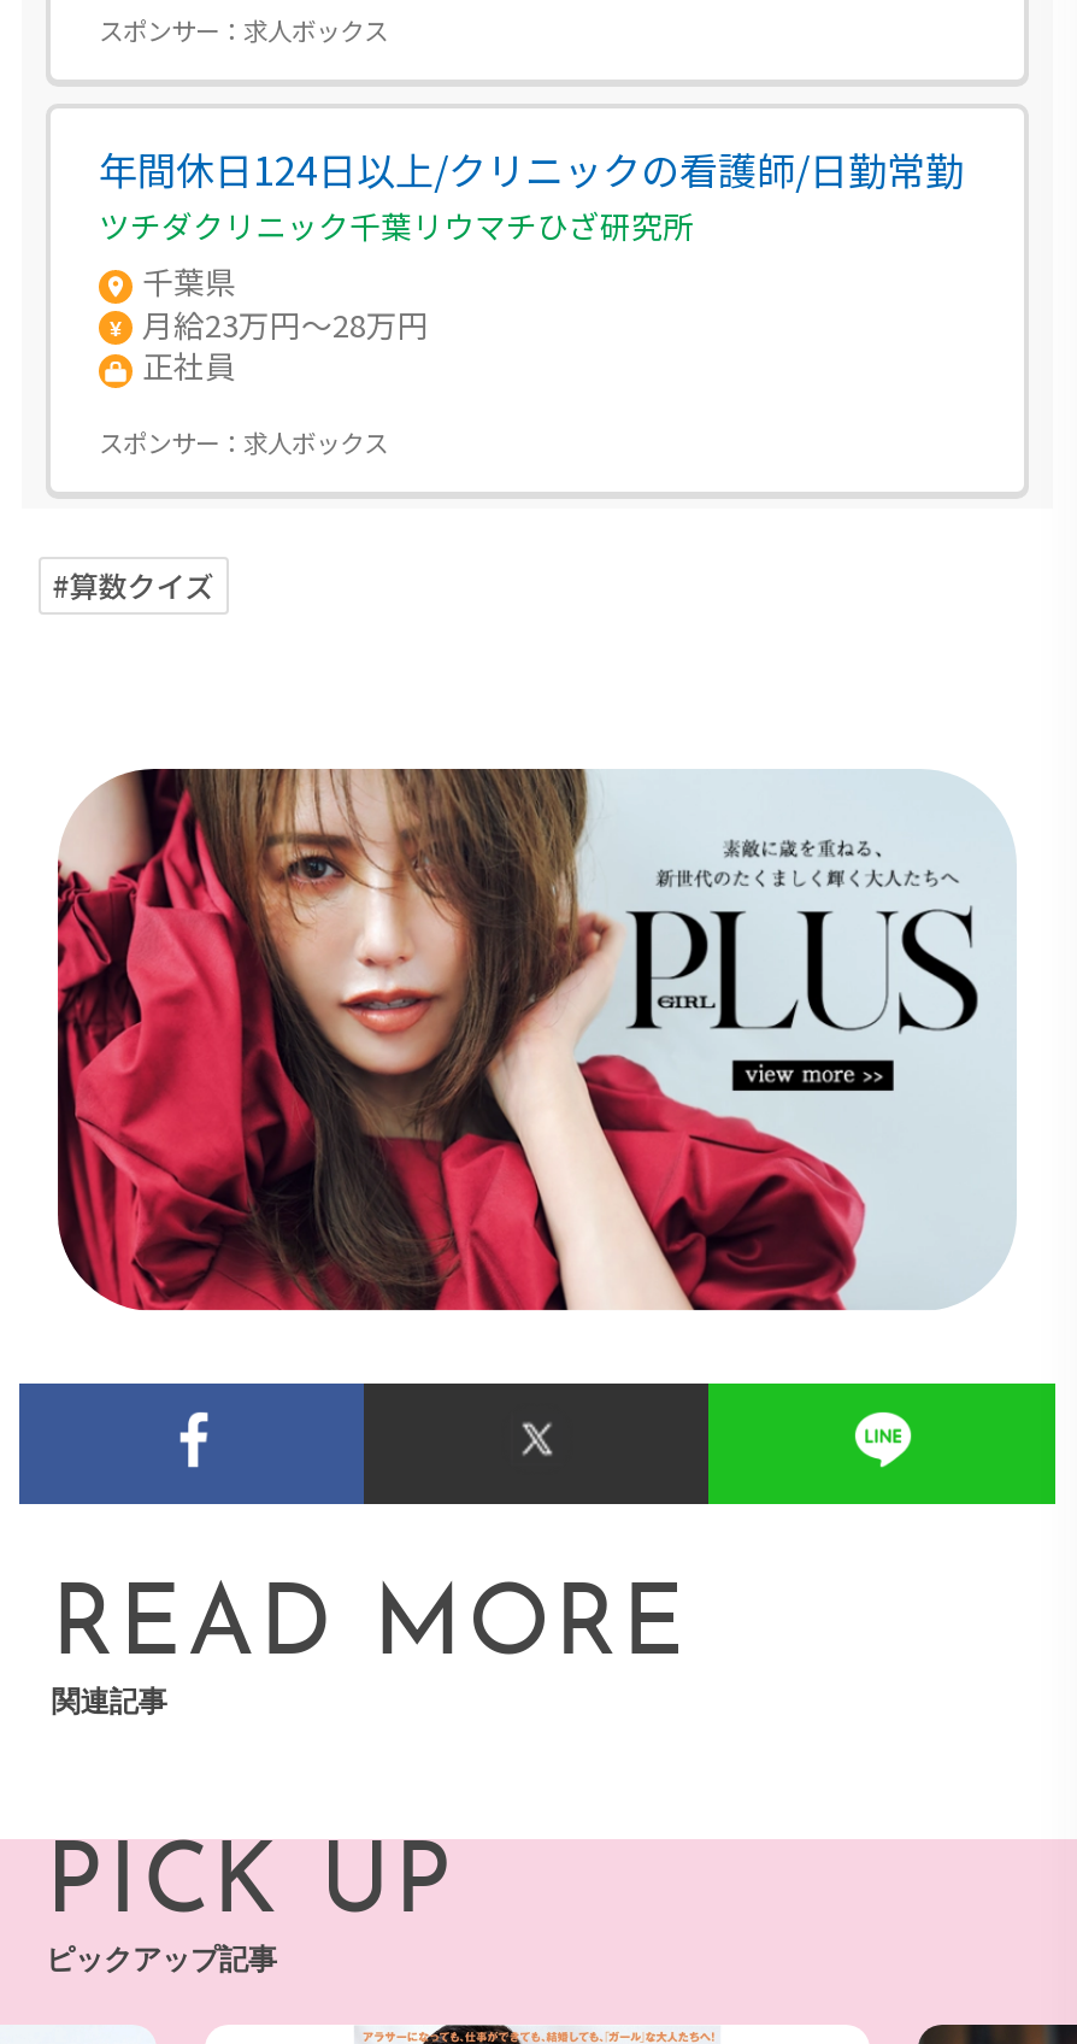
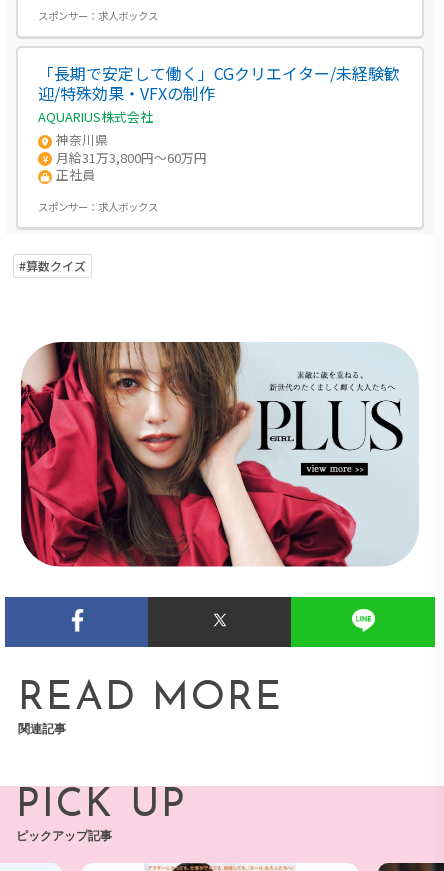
- 年間休日124日以上/クリニックの看護師/日勤常勤
- ツチダクリニック千葉リウマチひざ研究所
- 千葉県
- 月給23万円～28万円
+ 「長期で安定して働く」CGクリエイター/未経験歓
+ 迎/特殊効果・VFXの制作
+ AQUARIUS株式会社
+ 神奈川県
+ 月給31万3,800円～60万円
